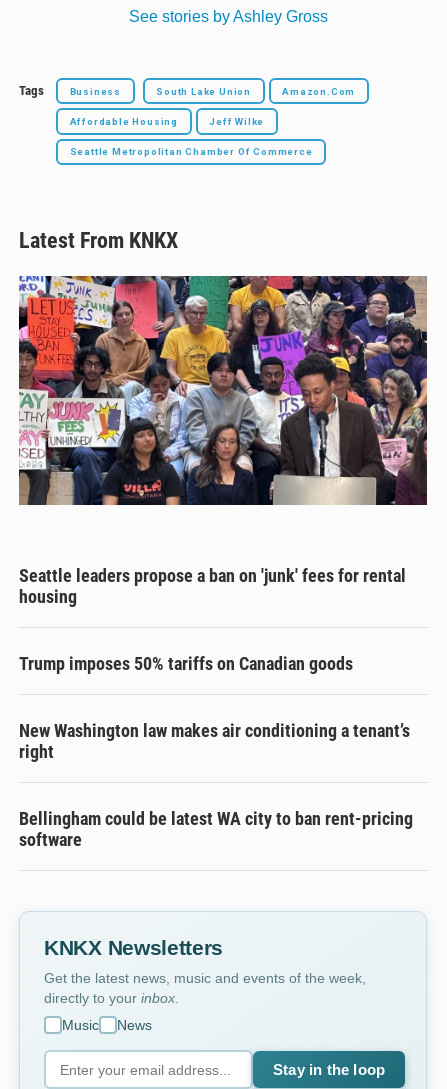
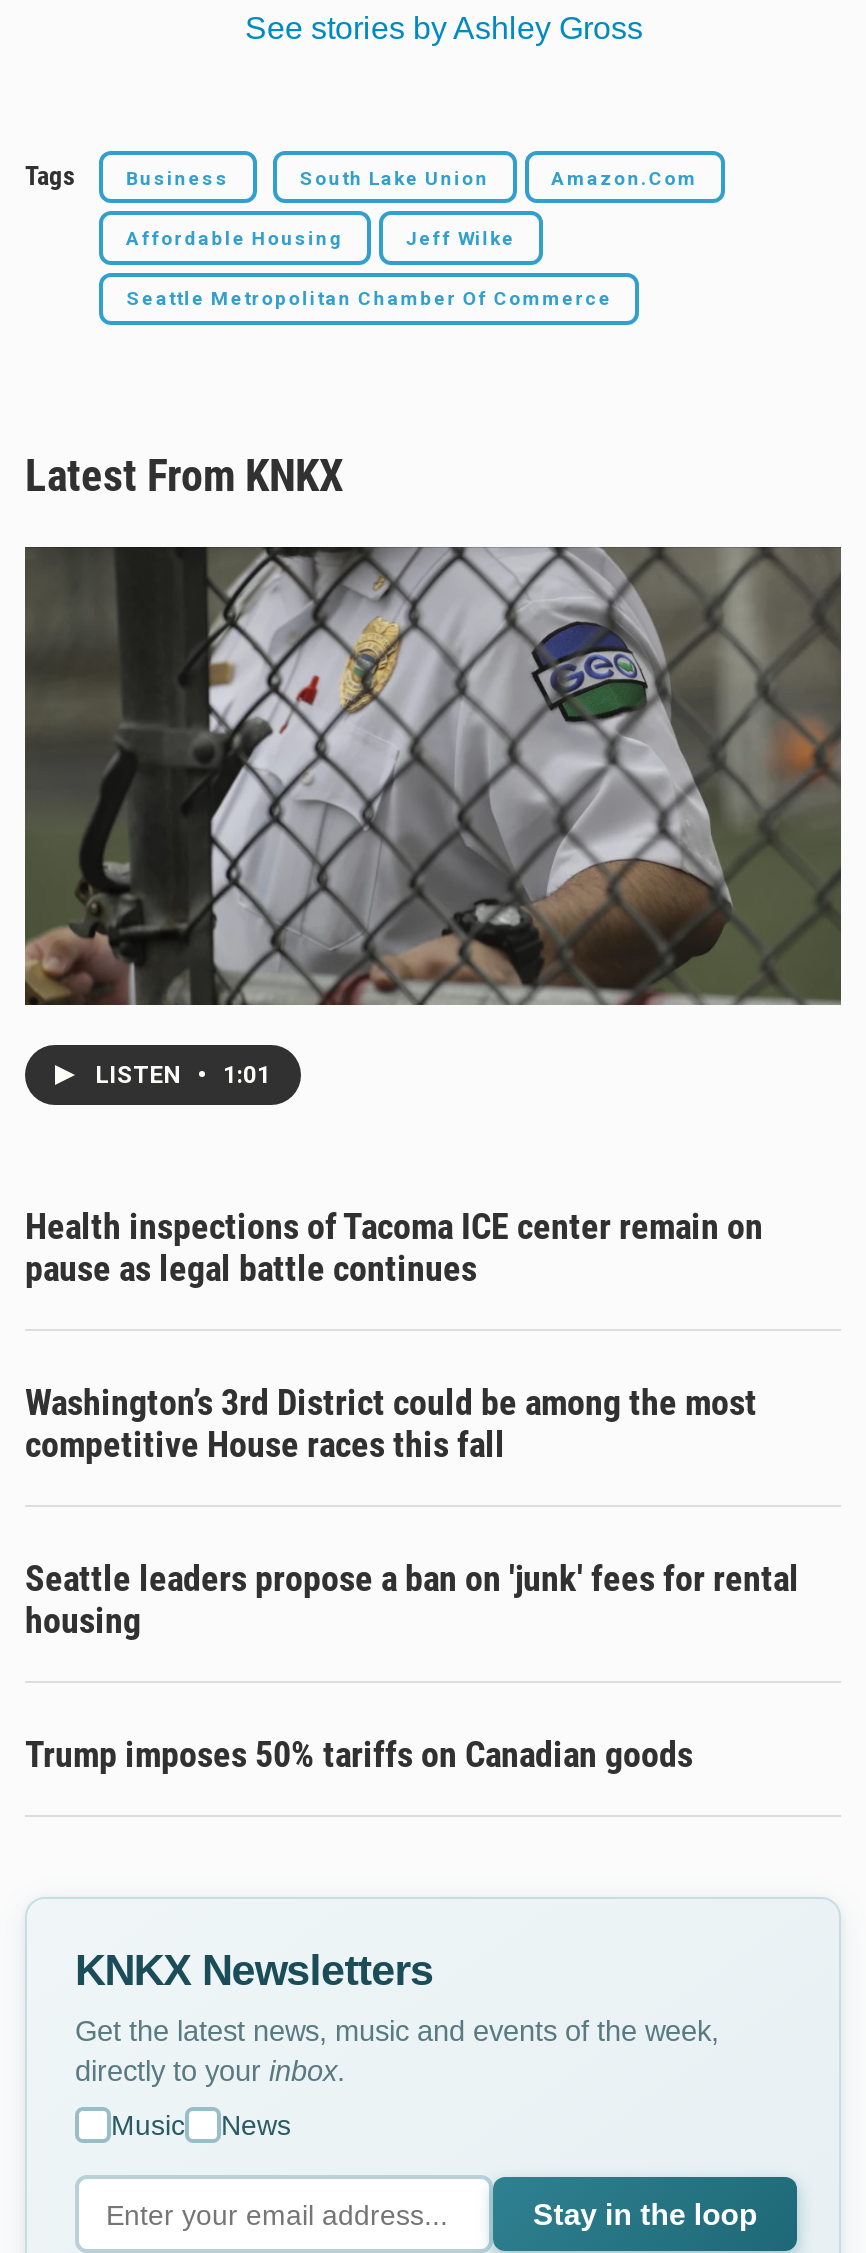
+ Health inspections of Tacoma ICE center remain on
+ pause as legal battle continues
+ Washington’s 3rd District could be among the most
+ competitive House races this fall

+ LISTEN • 1:01

- [image]
+ [image]

moved down: Seattle leaders propose a ban on 'junk' fees for rental | housing | Trump imposes 50% tariffs on Canadian goods

- New Washington law makes air conditioning a tenant’s
- right
- Bellingham could be latest WA city to ban rent-pricing
- software
